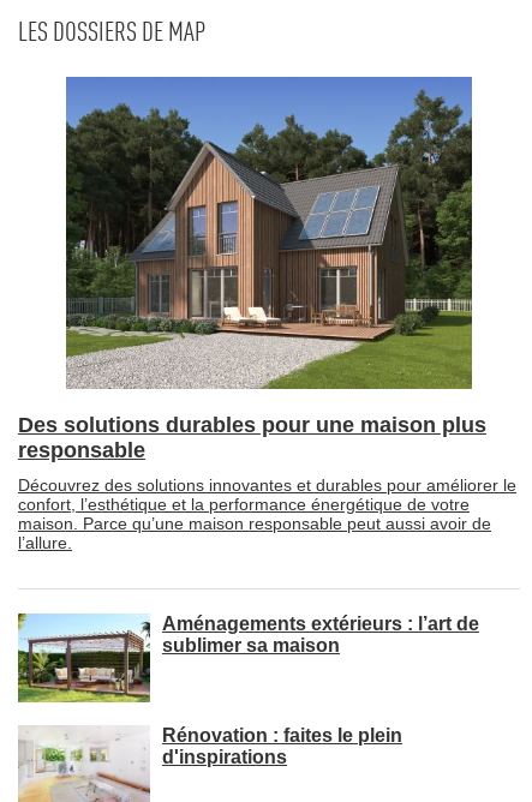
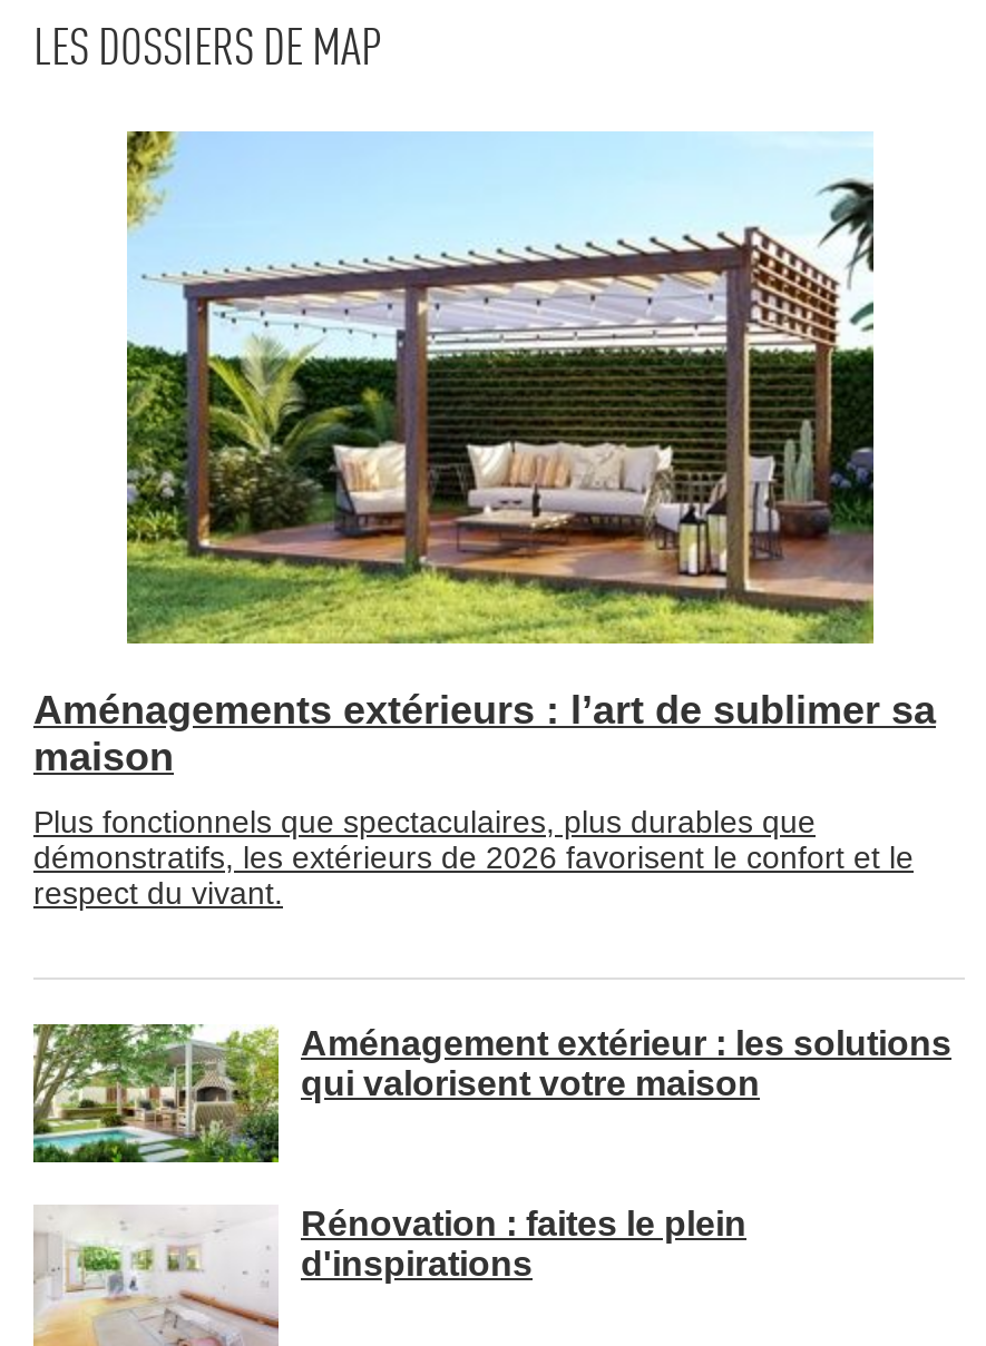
- [image]
- Des solutions durables pour une maison plus
- responsable
+ [image]
+ Aménagements extérieurs : l’art de sublimer sa
+ maison

- Découvrez des solutions innovantes et durables pour améliorer le
- confort, l’esthétique et la performance énergétique de votre
- maison. Parce qu’une maison responsable peut aussi avoir de
- l’allure.
+ Plus fonctionnels que spectaculaires, plus durables que
+ démonstratifs, les extérieurs de 2026 favorisent le confort et le
+ respect du vivant.

- [image]
- Aménagements extérieurs : l’art de
- sublimer sa maison
+ [image]
+ Aménagement extérieur : les solutions
+ qui valorisent votre maison
